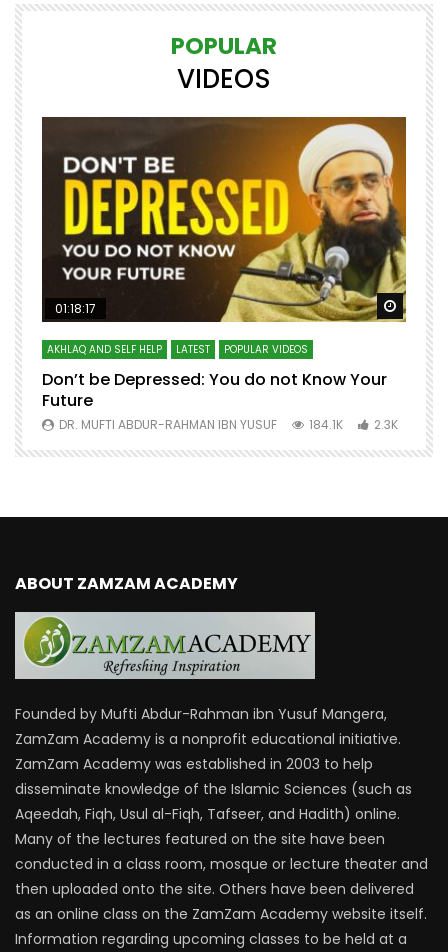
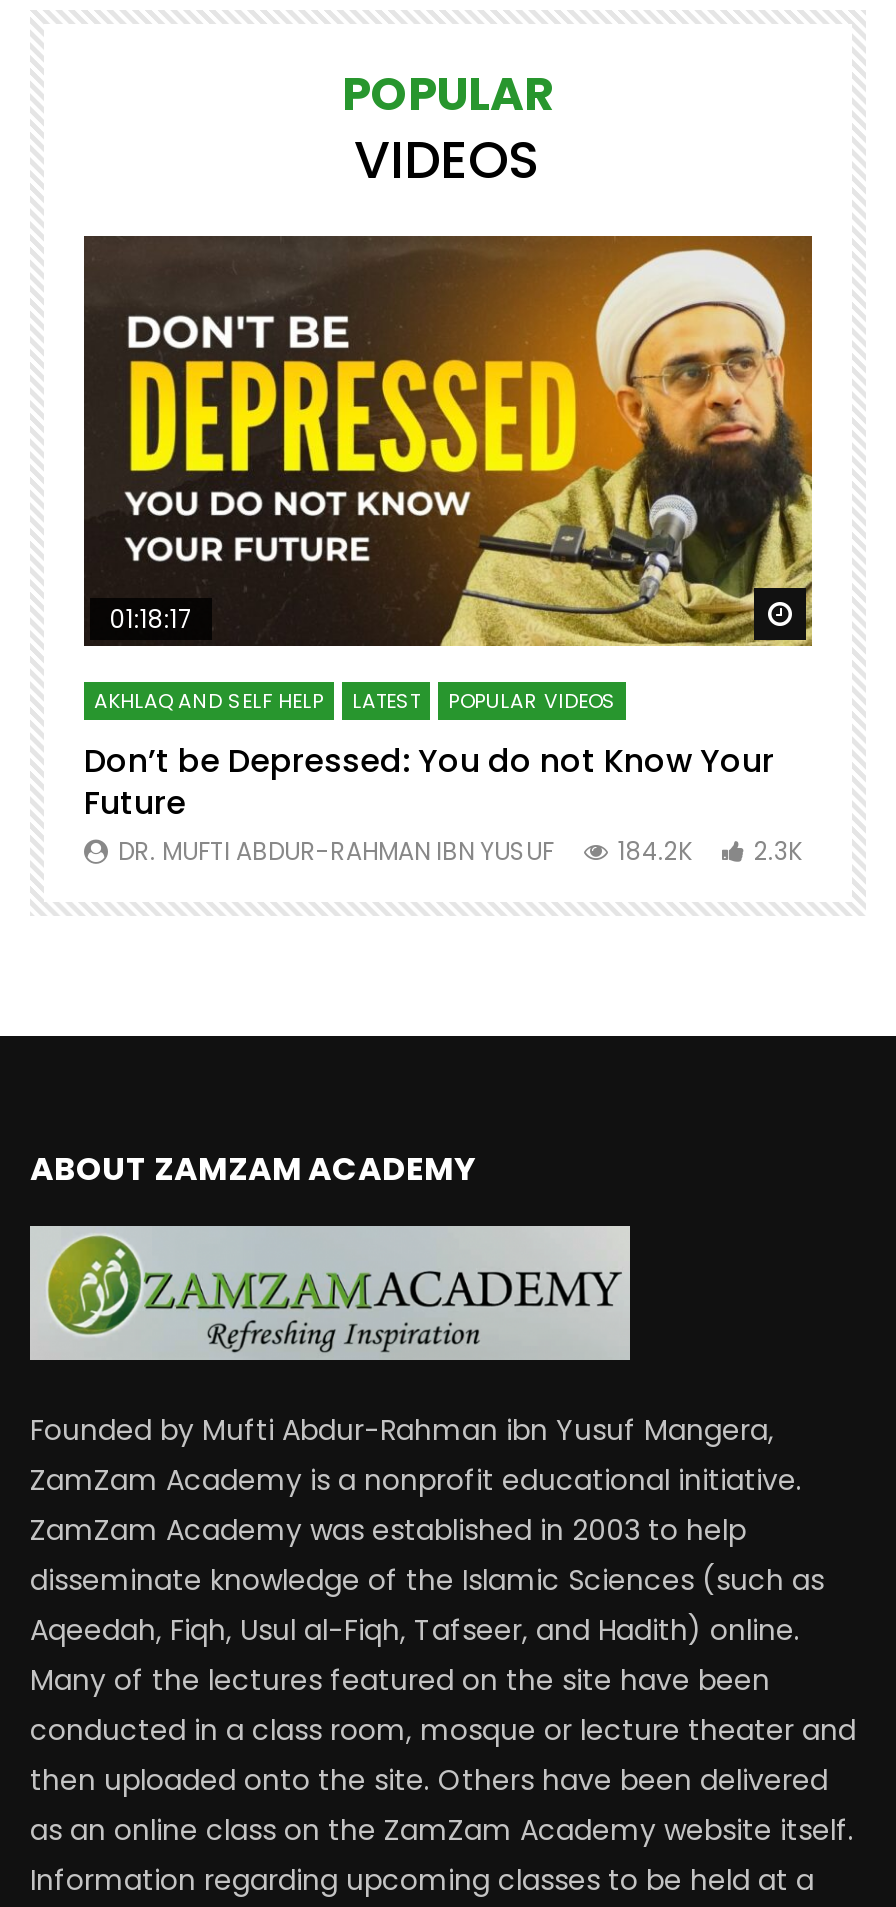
- DR. MUFTI ABDUR-RAHMAN IBN YUSUF 184.1K 2.3K
+ DR. MUFTI ABDUR-RAHMAN IBN YUSUF 184.2K 2.3K
